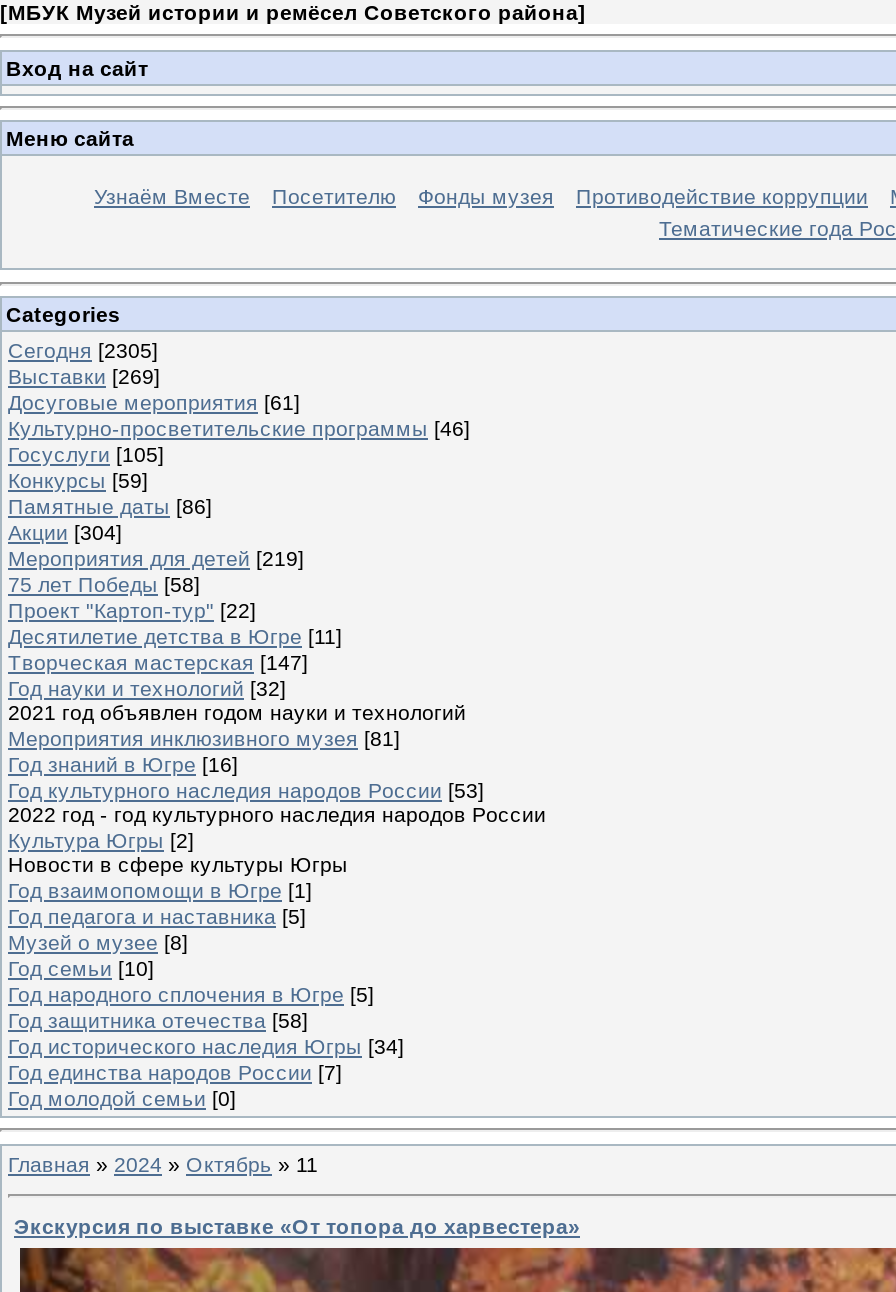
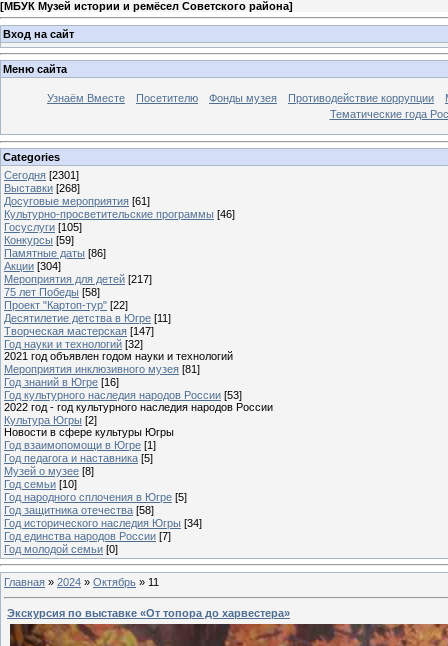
- Сегодня [2305]
+ Сегодня [2301]

- Выставки [269]
+ Выставки [268]

- Мероприятия для детей [219]
+ Мероприятия для детей [217]
